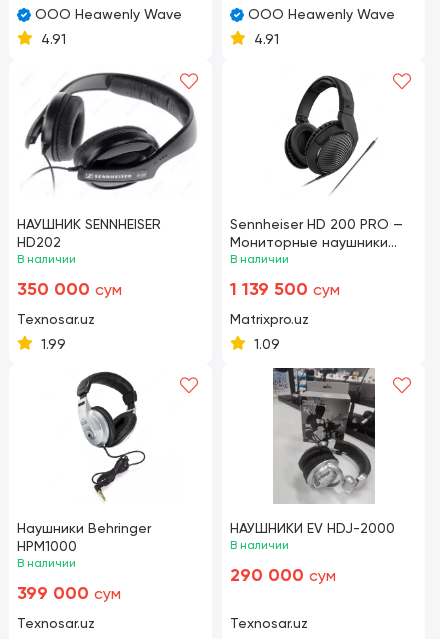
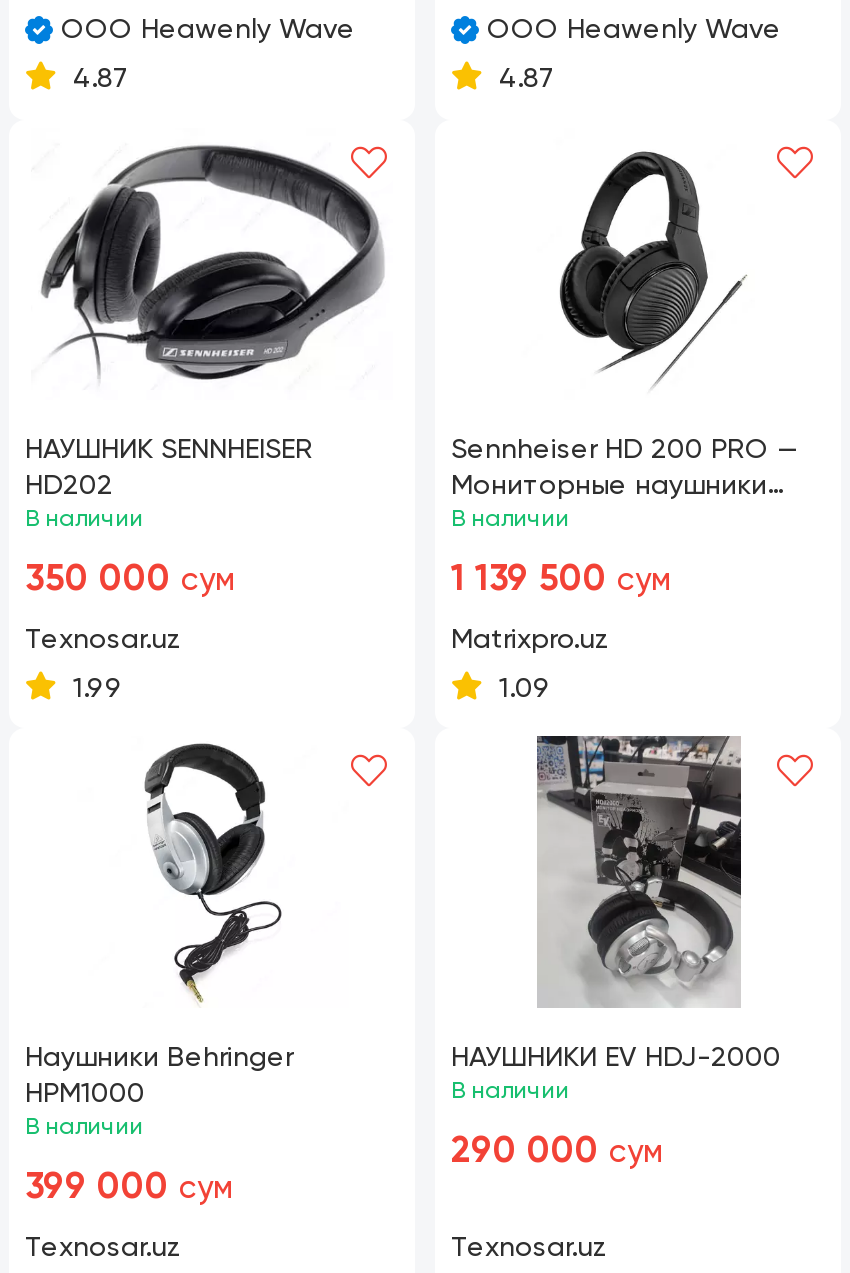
- 4.91
+ 4.87

- 4.91
+ 4.87
